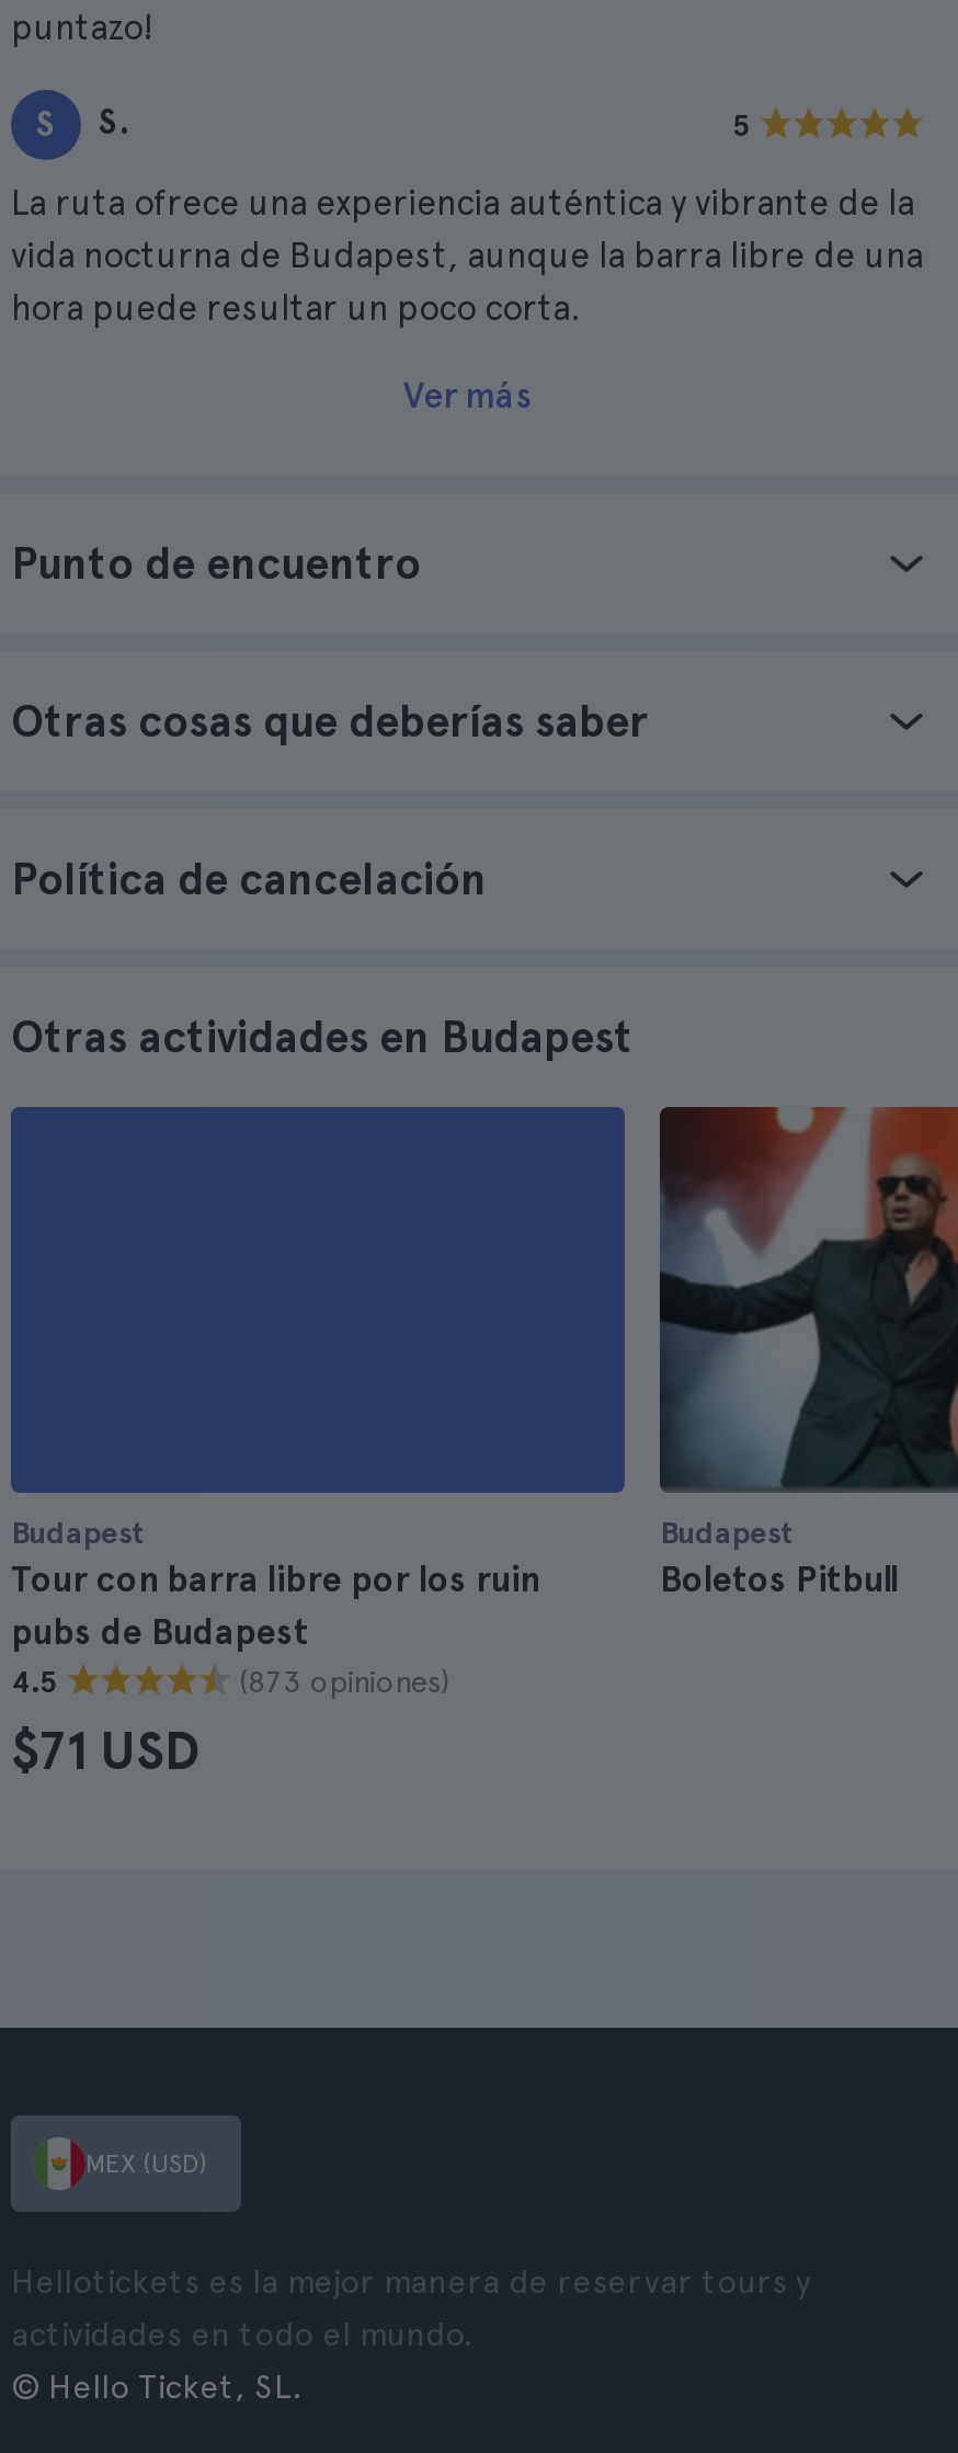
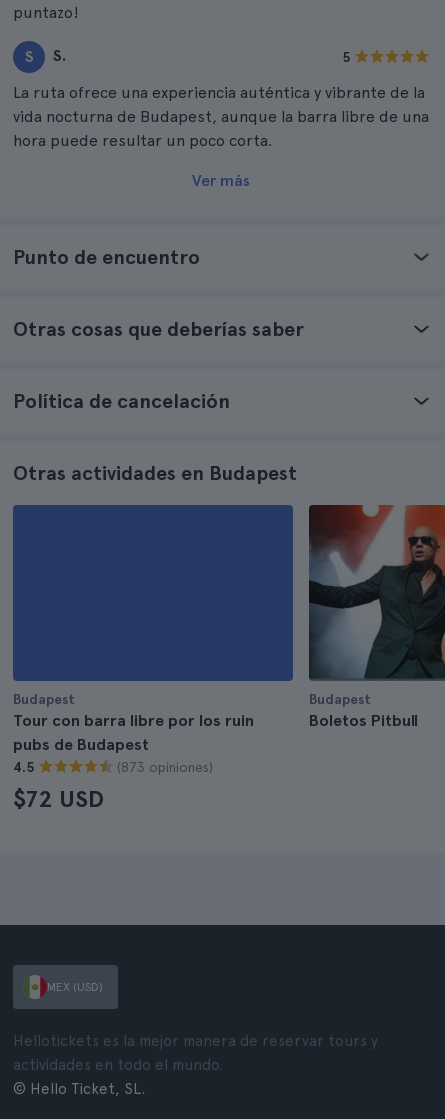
- $71 USD
+ $72 USD
